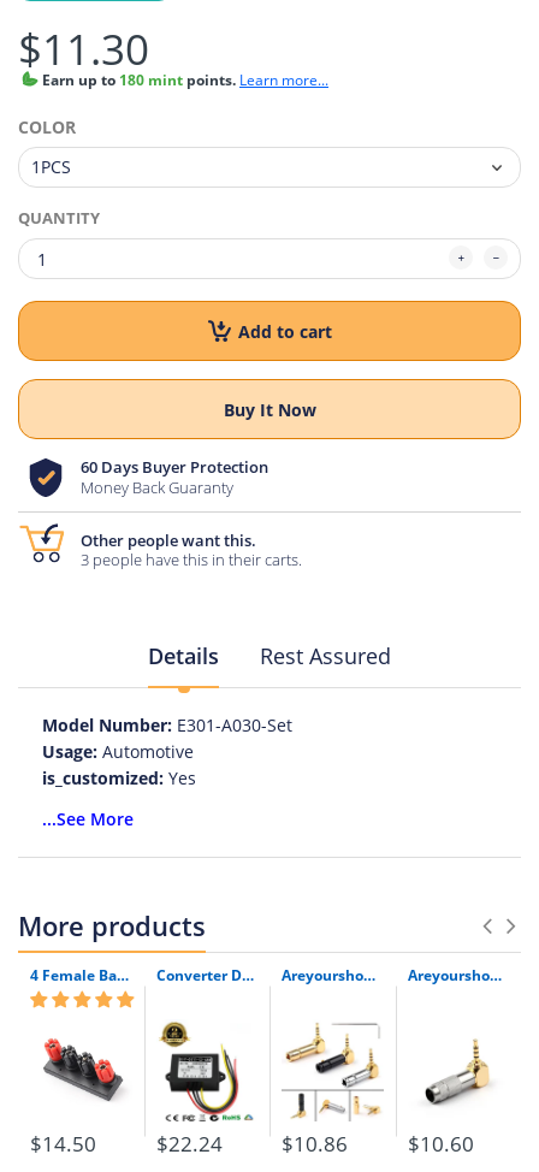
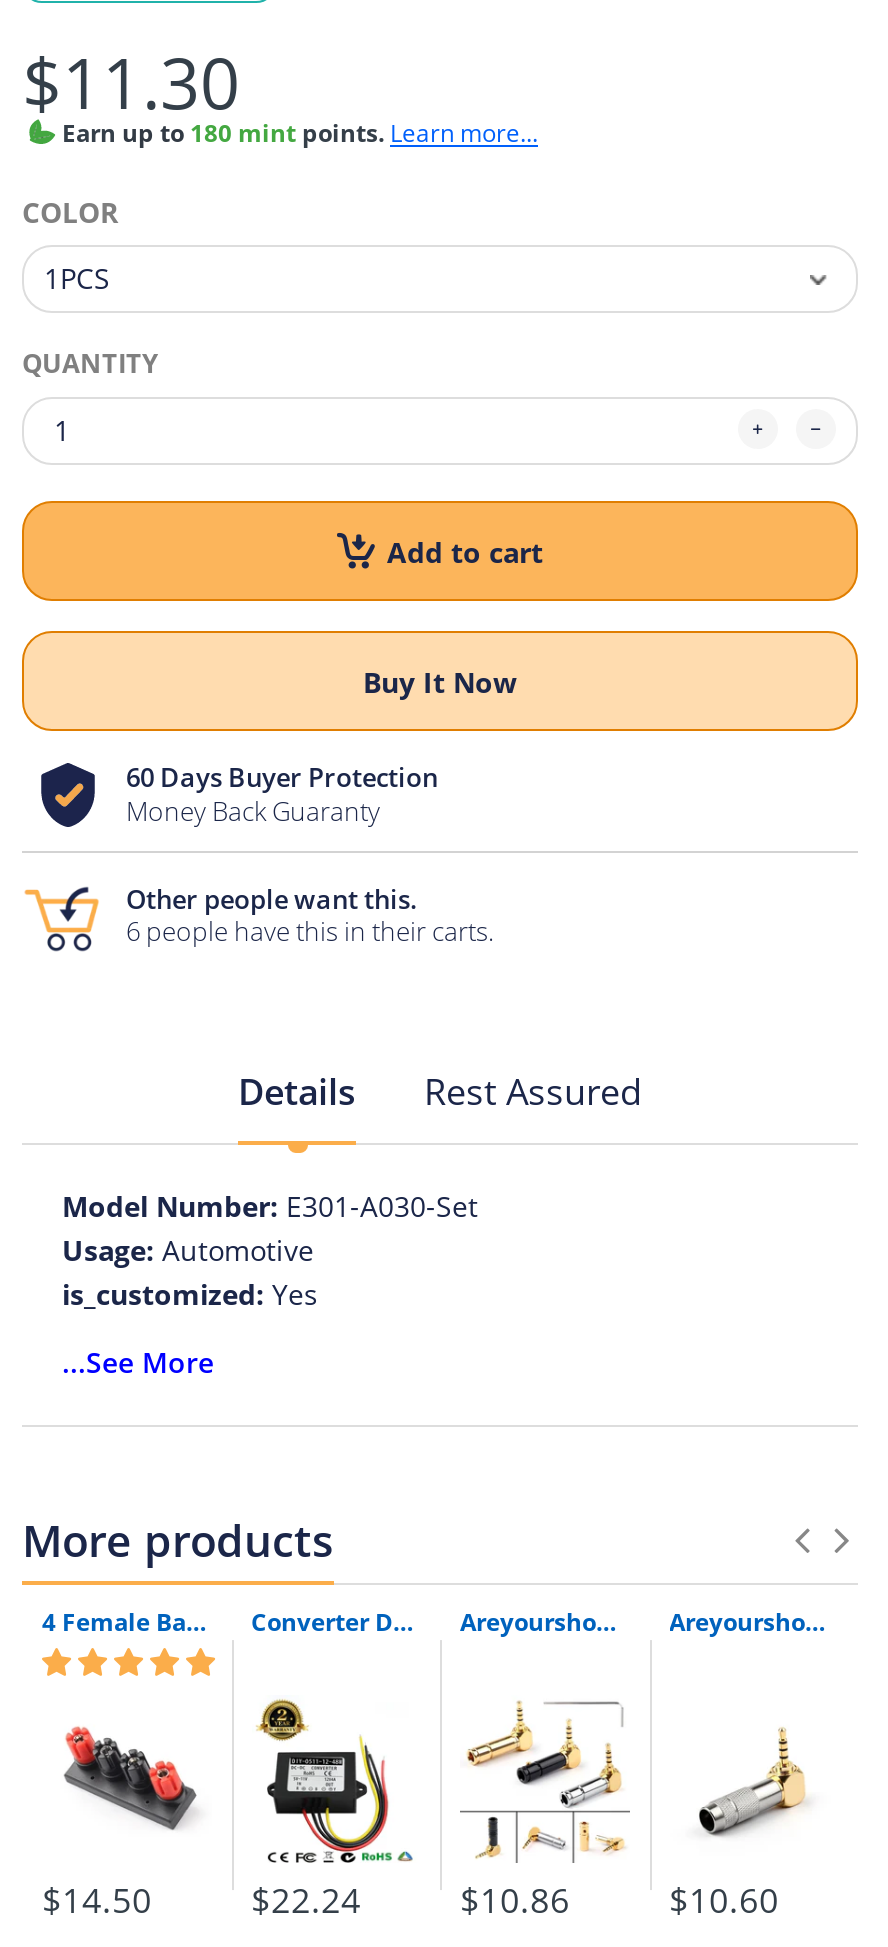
- [image]
- 3 people have this in their carts.
+ [image]
+ 6 people have this in their carts.
